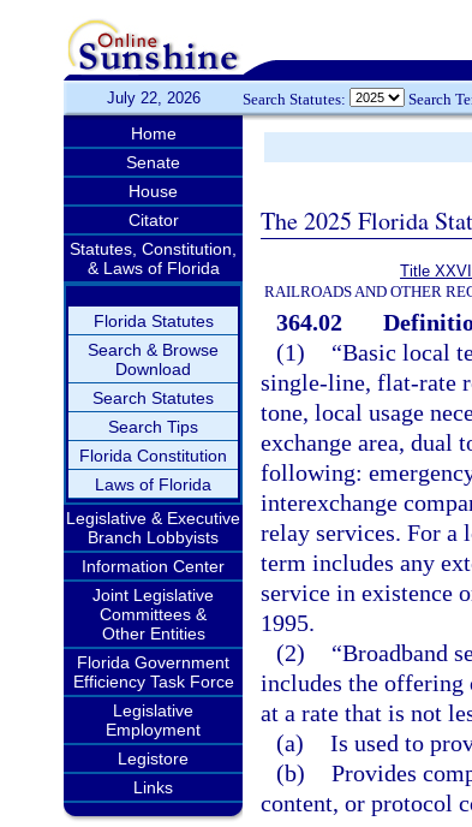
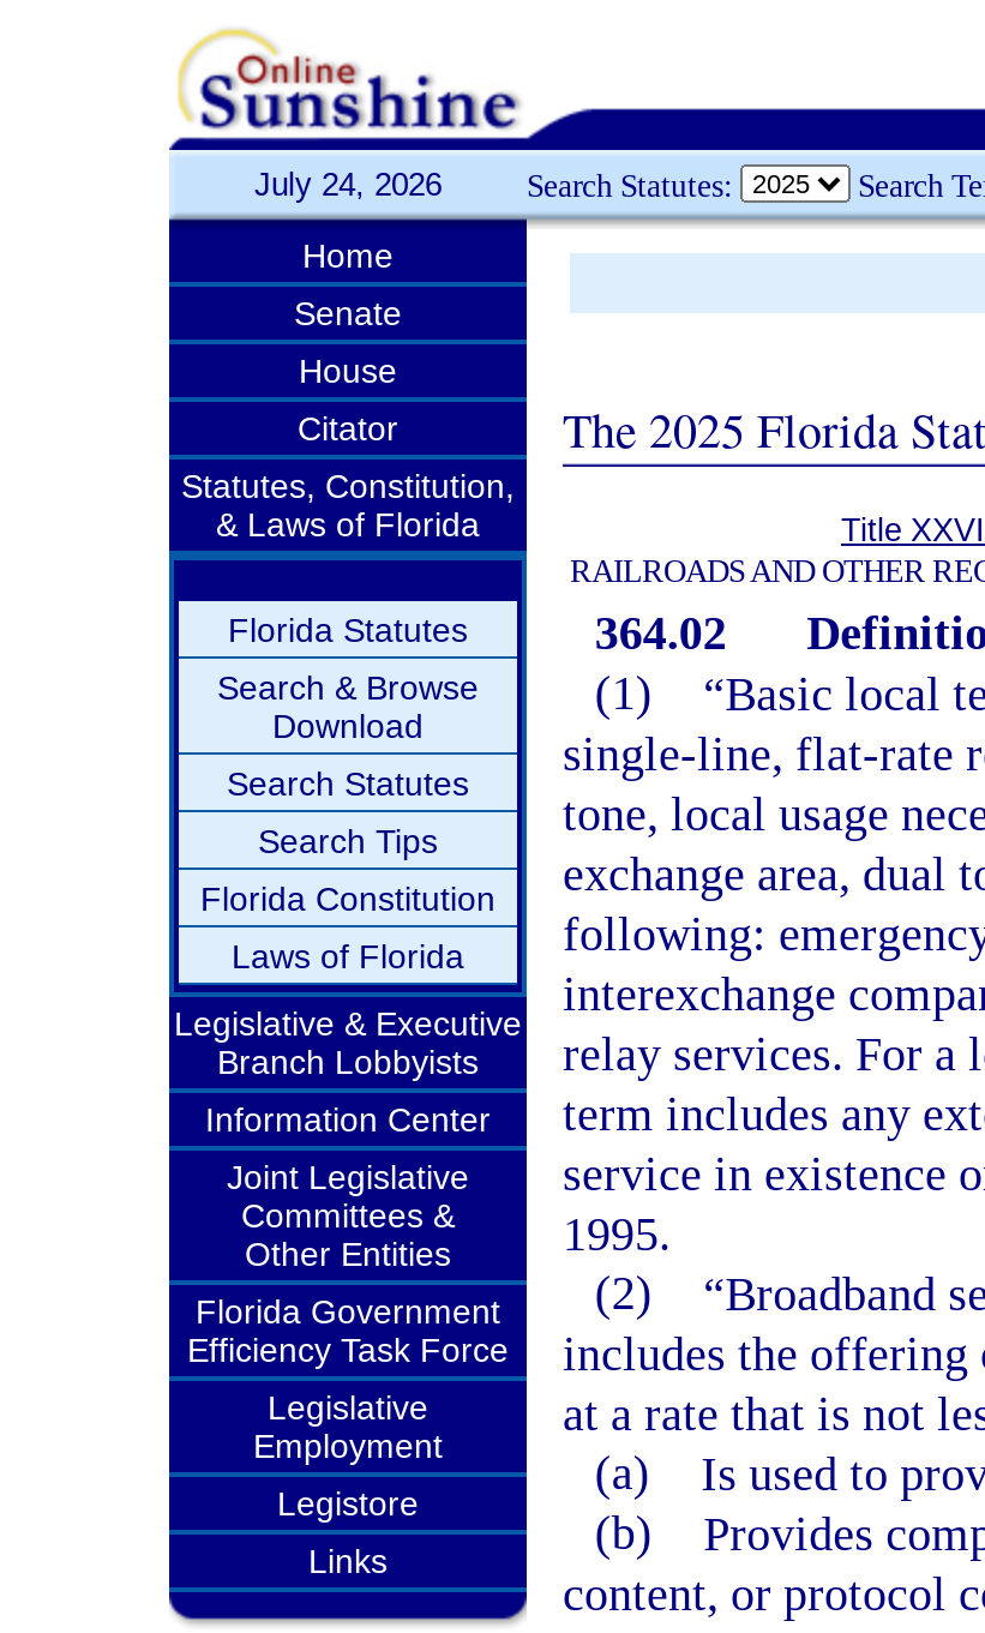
- July 22, 2026
+ July 24, 2026
